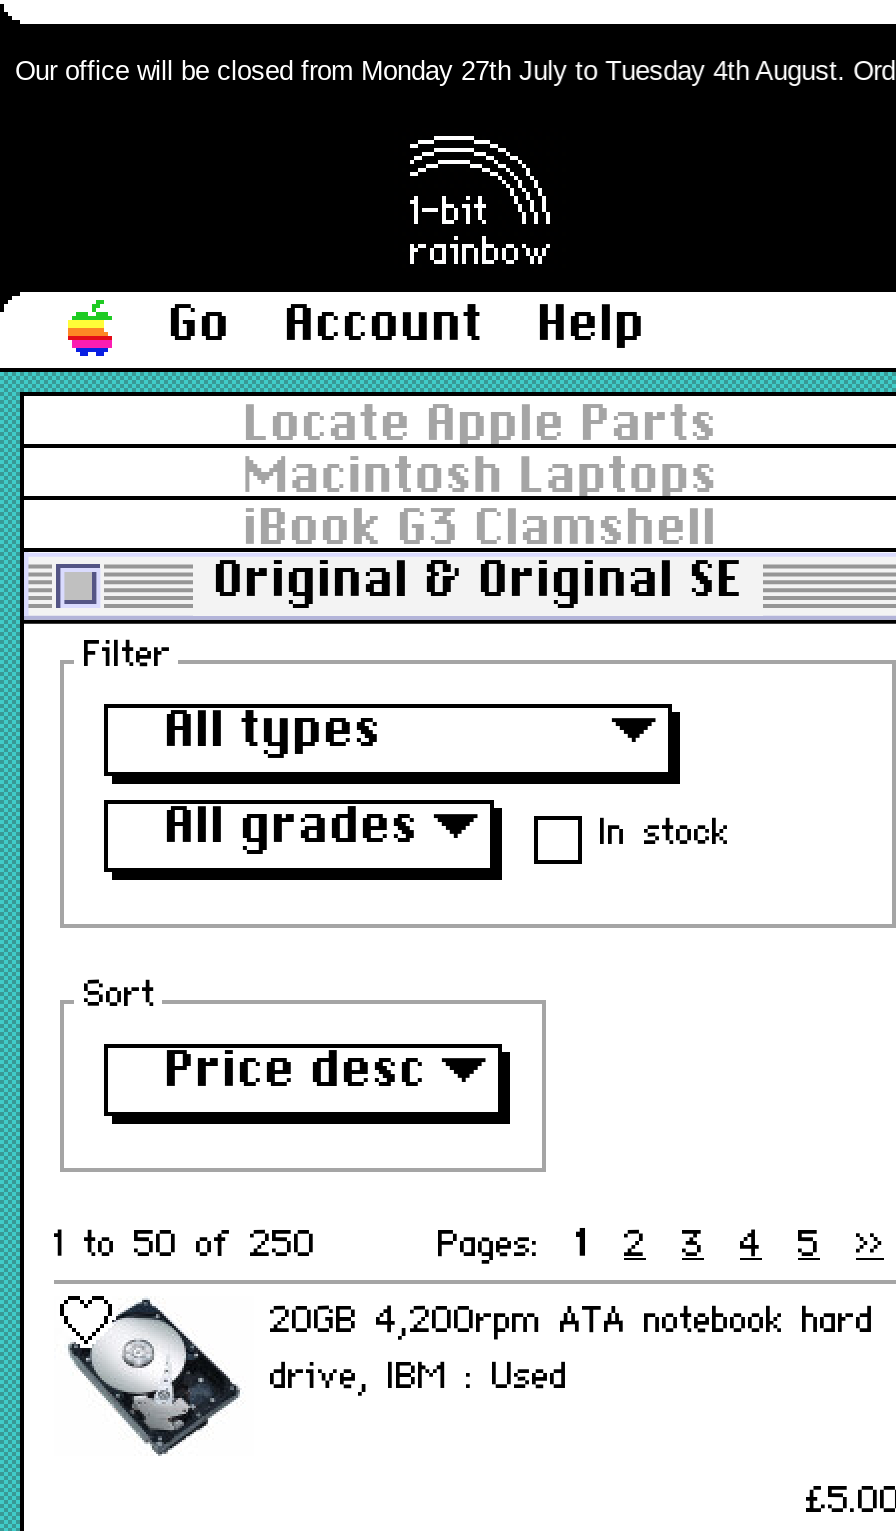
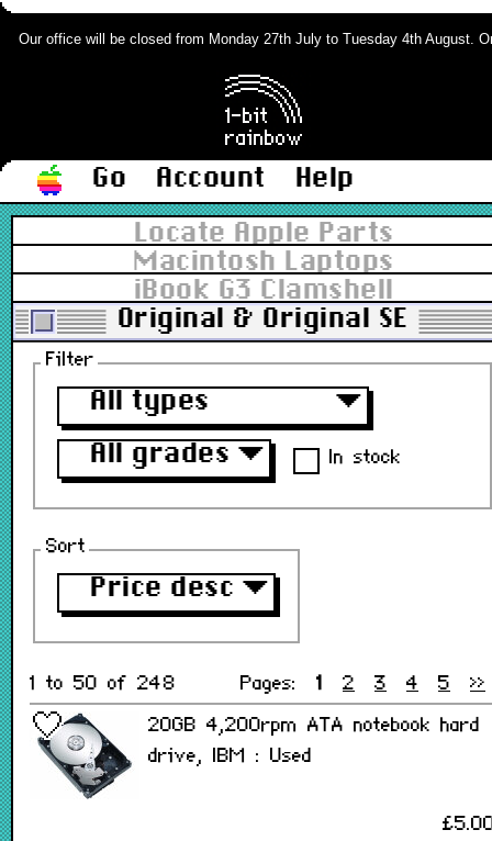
- 1 to 50 of 250
+ 1 to 50 of 248
